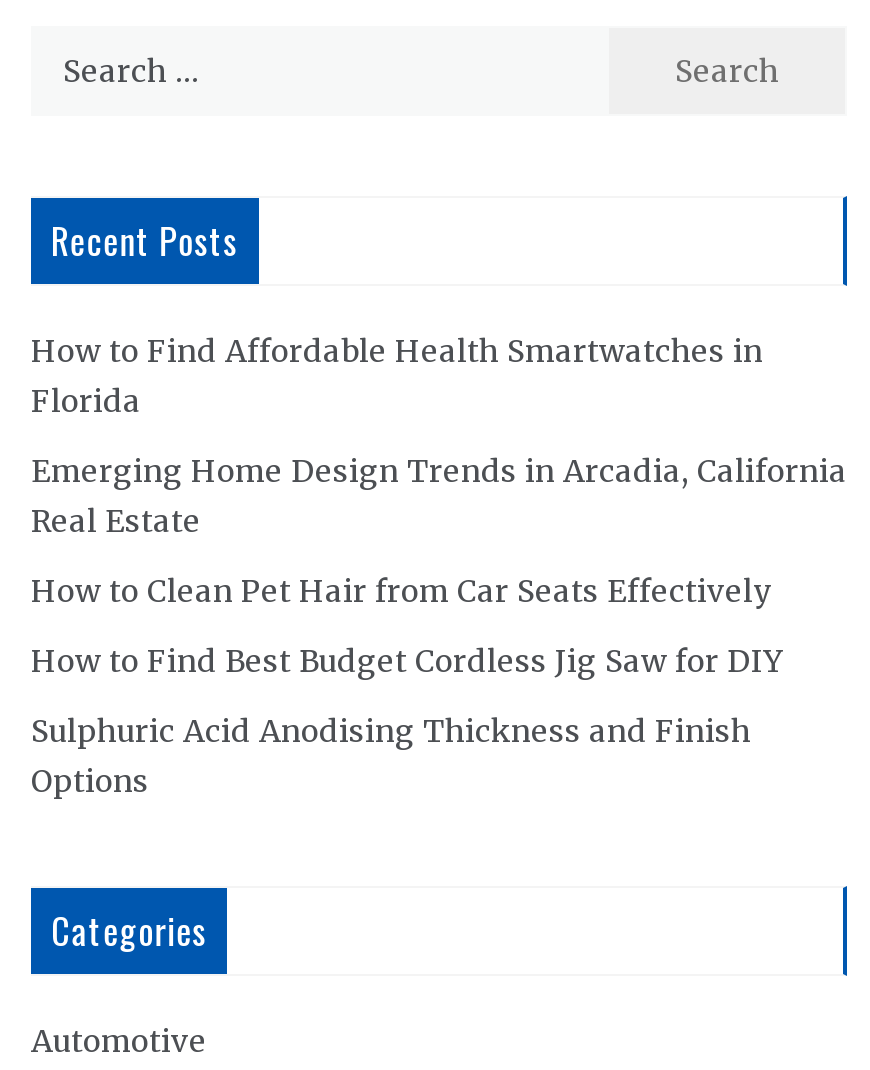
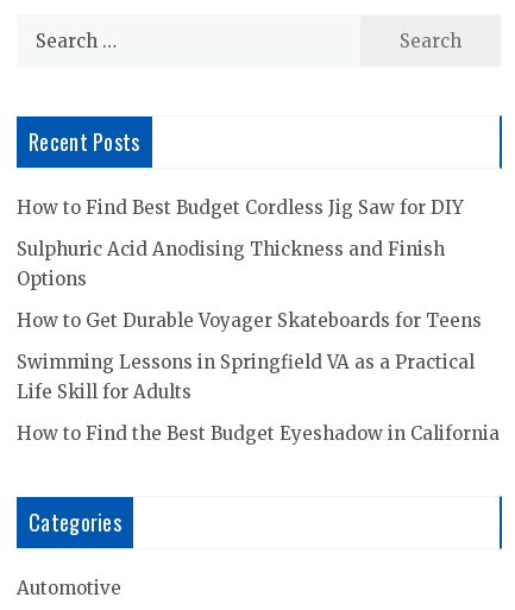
- How to Find Affordable Health Smartwatches in
- Florida
- Emerging Home Design Trends in Arcadia, California
- Real Estate
- How to Clean Pet Hair from Car Seats Effectively

moved up: How to Find Best Budget Cordless Jig Saw for DIY | Sulphuric Acid Anodising Thickness and Finish | Options

+ How to Get Durable Voyager Skateboards for Teens
+ Swimming Lessons in Springfield VA as a Practical
+ Life Skill for Adults
+ How to Find the Best Budget Eyeshadow in California
